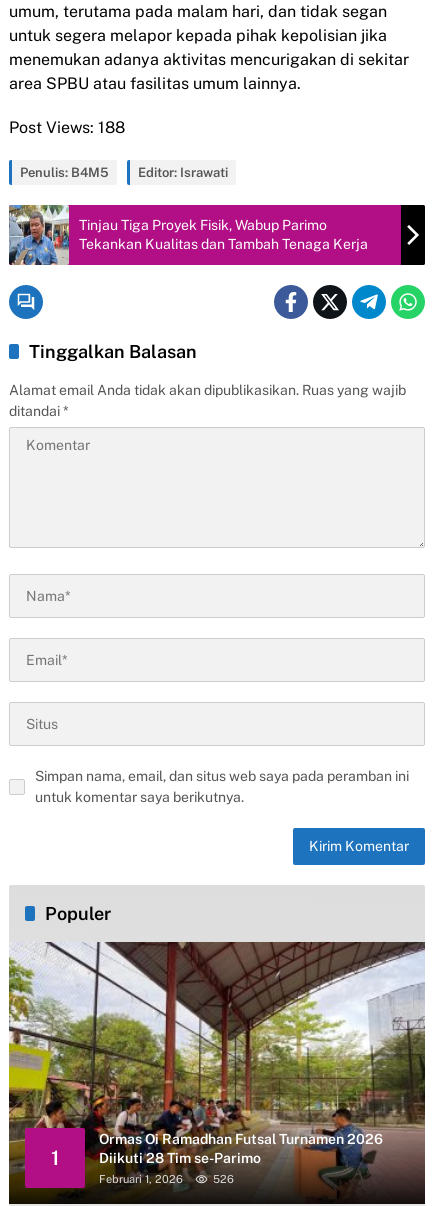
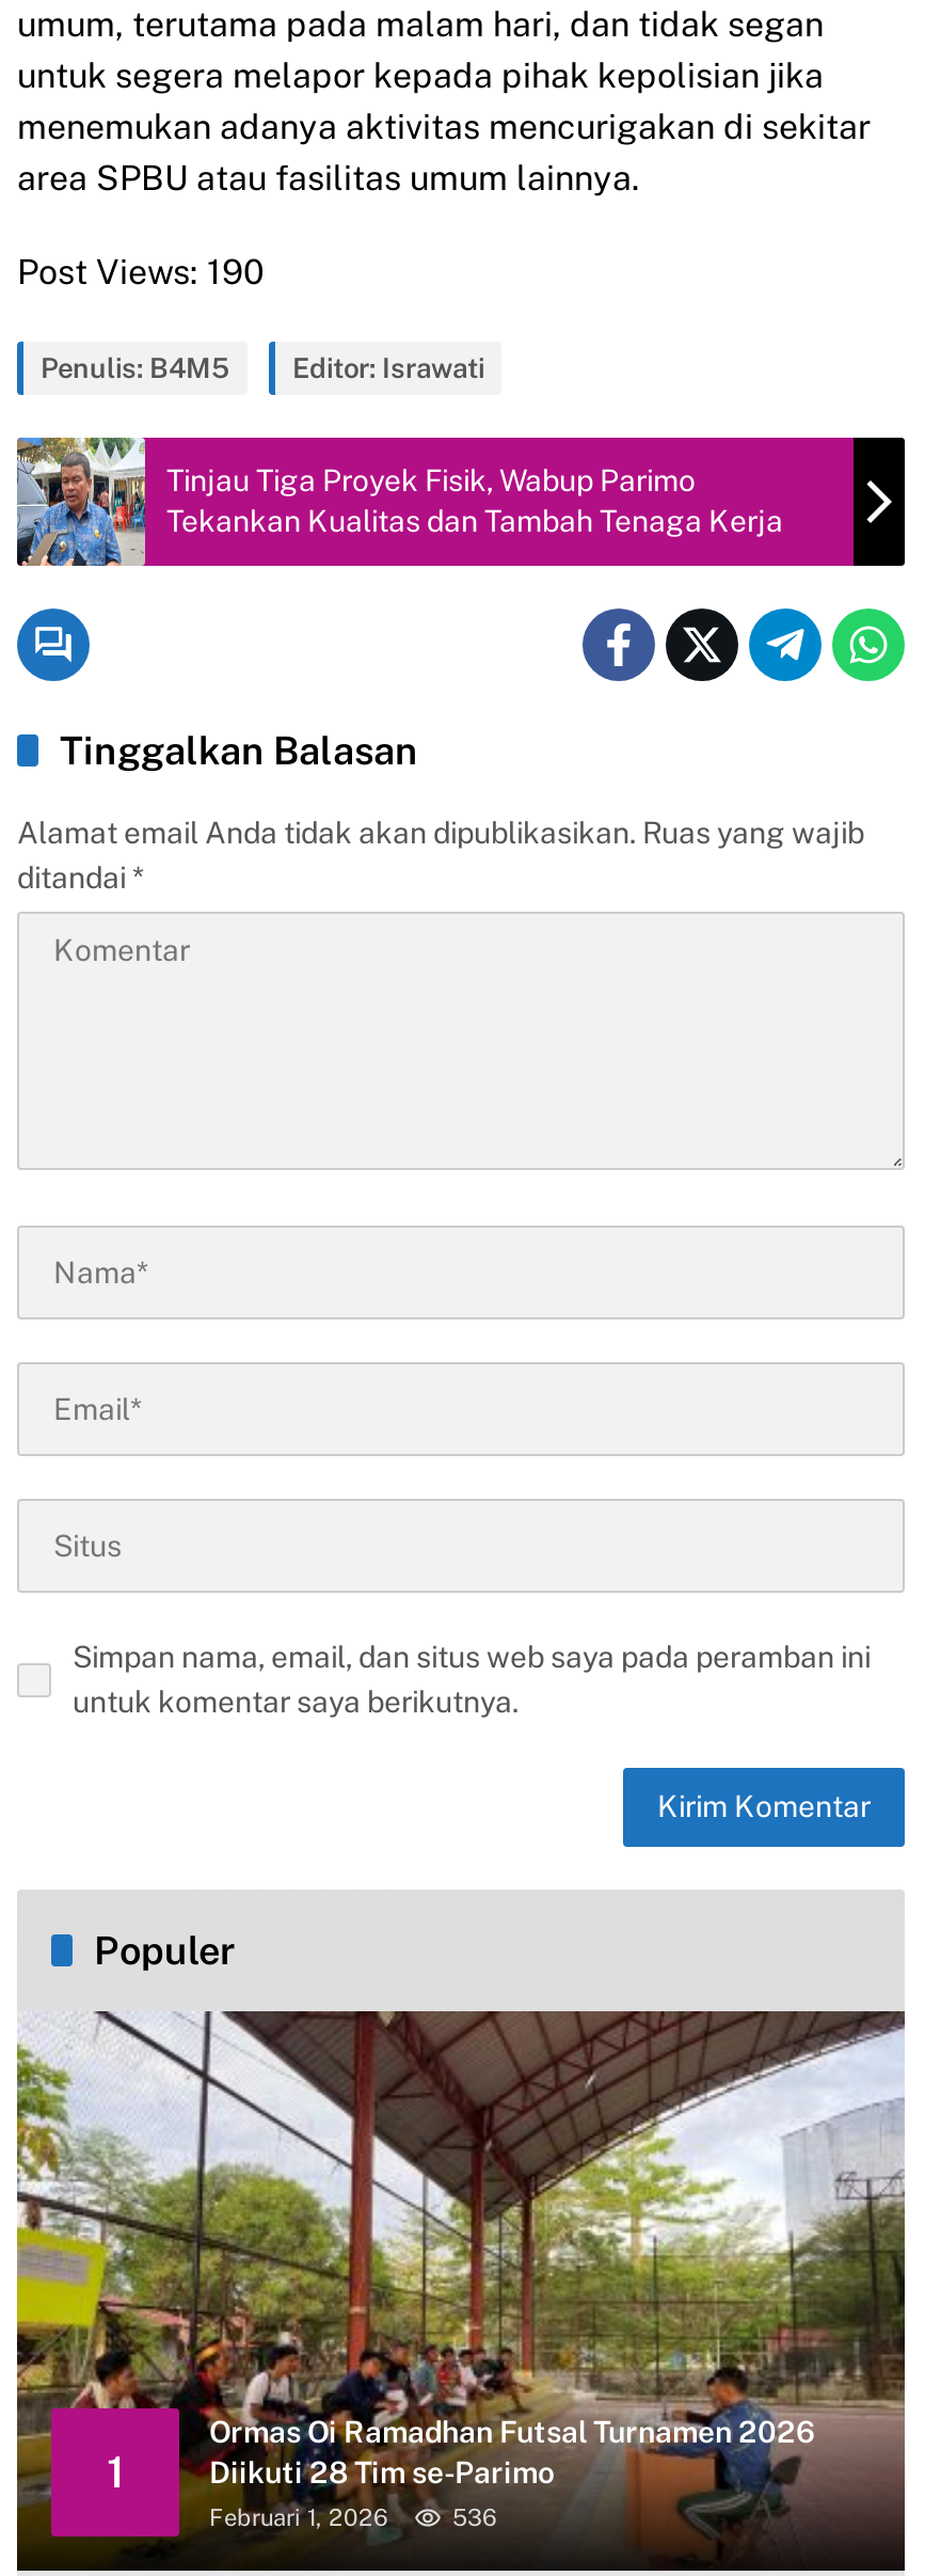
- Post Views: 188
+ Post Views: 190

- 526
+ 536
